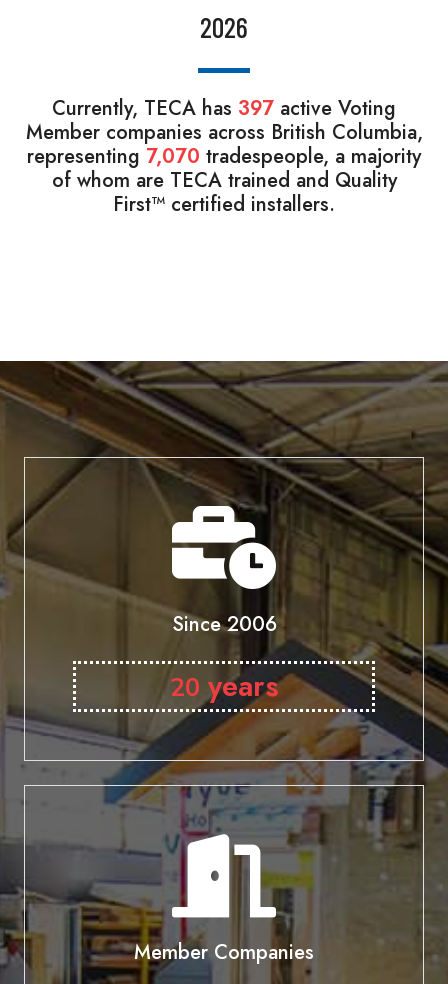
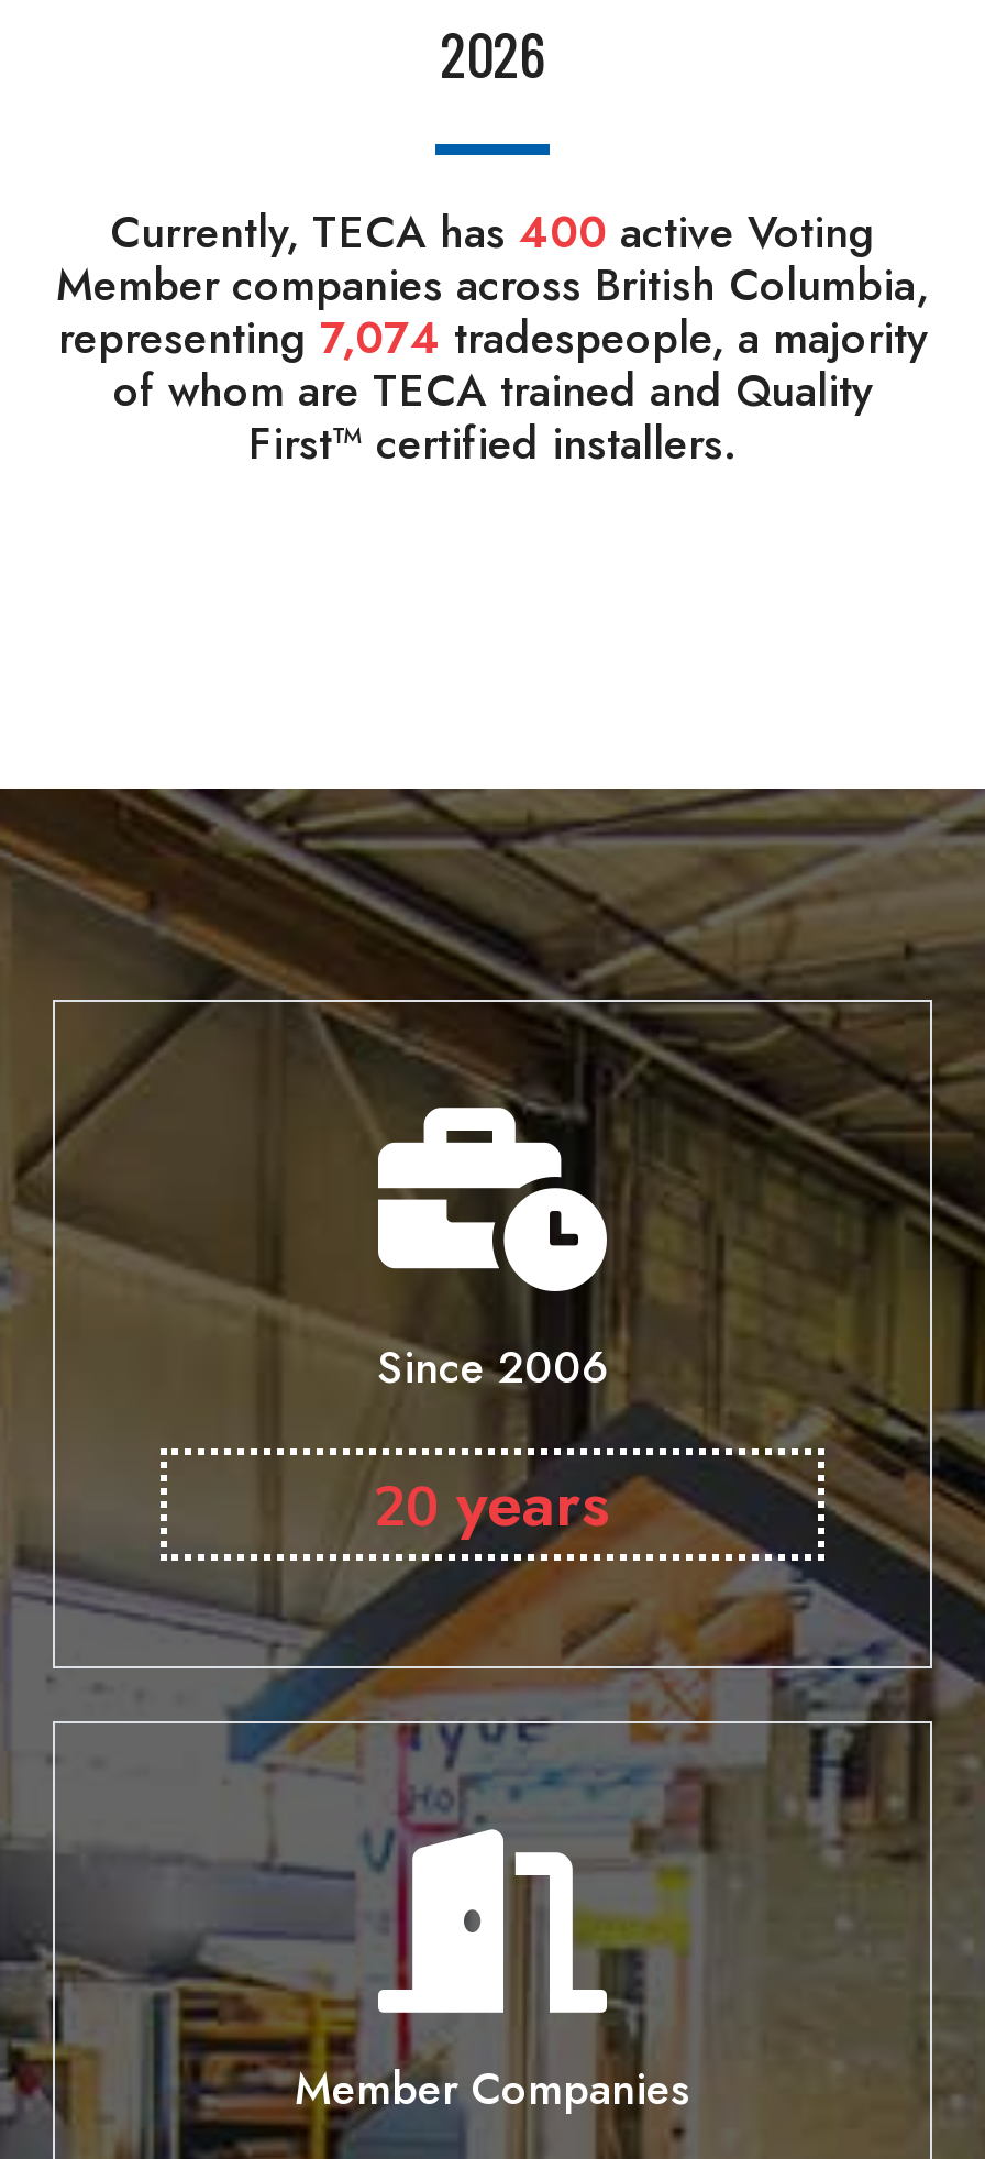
- Currently, TECA has 397 active Voting
+ Currently, TECA has 400 active Voting

- representing 7,070 tradespeople, a majority
+ representing 7,074 tradespeople, a majority
